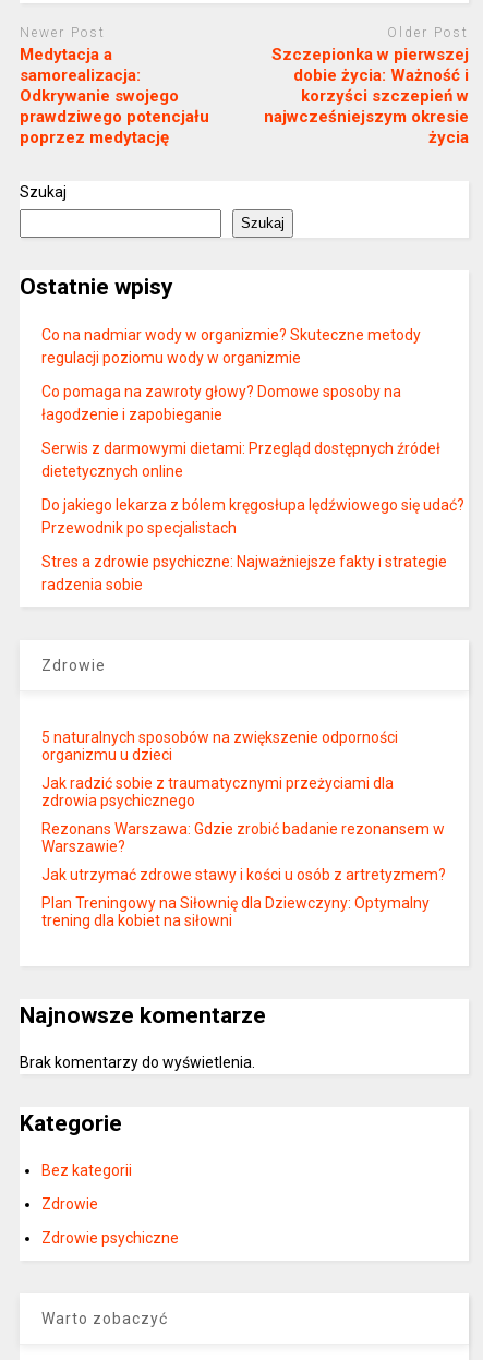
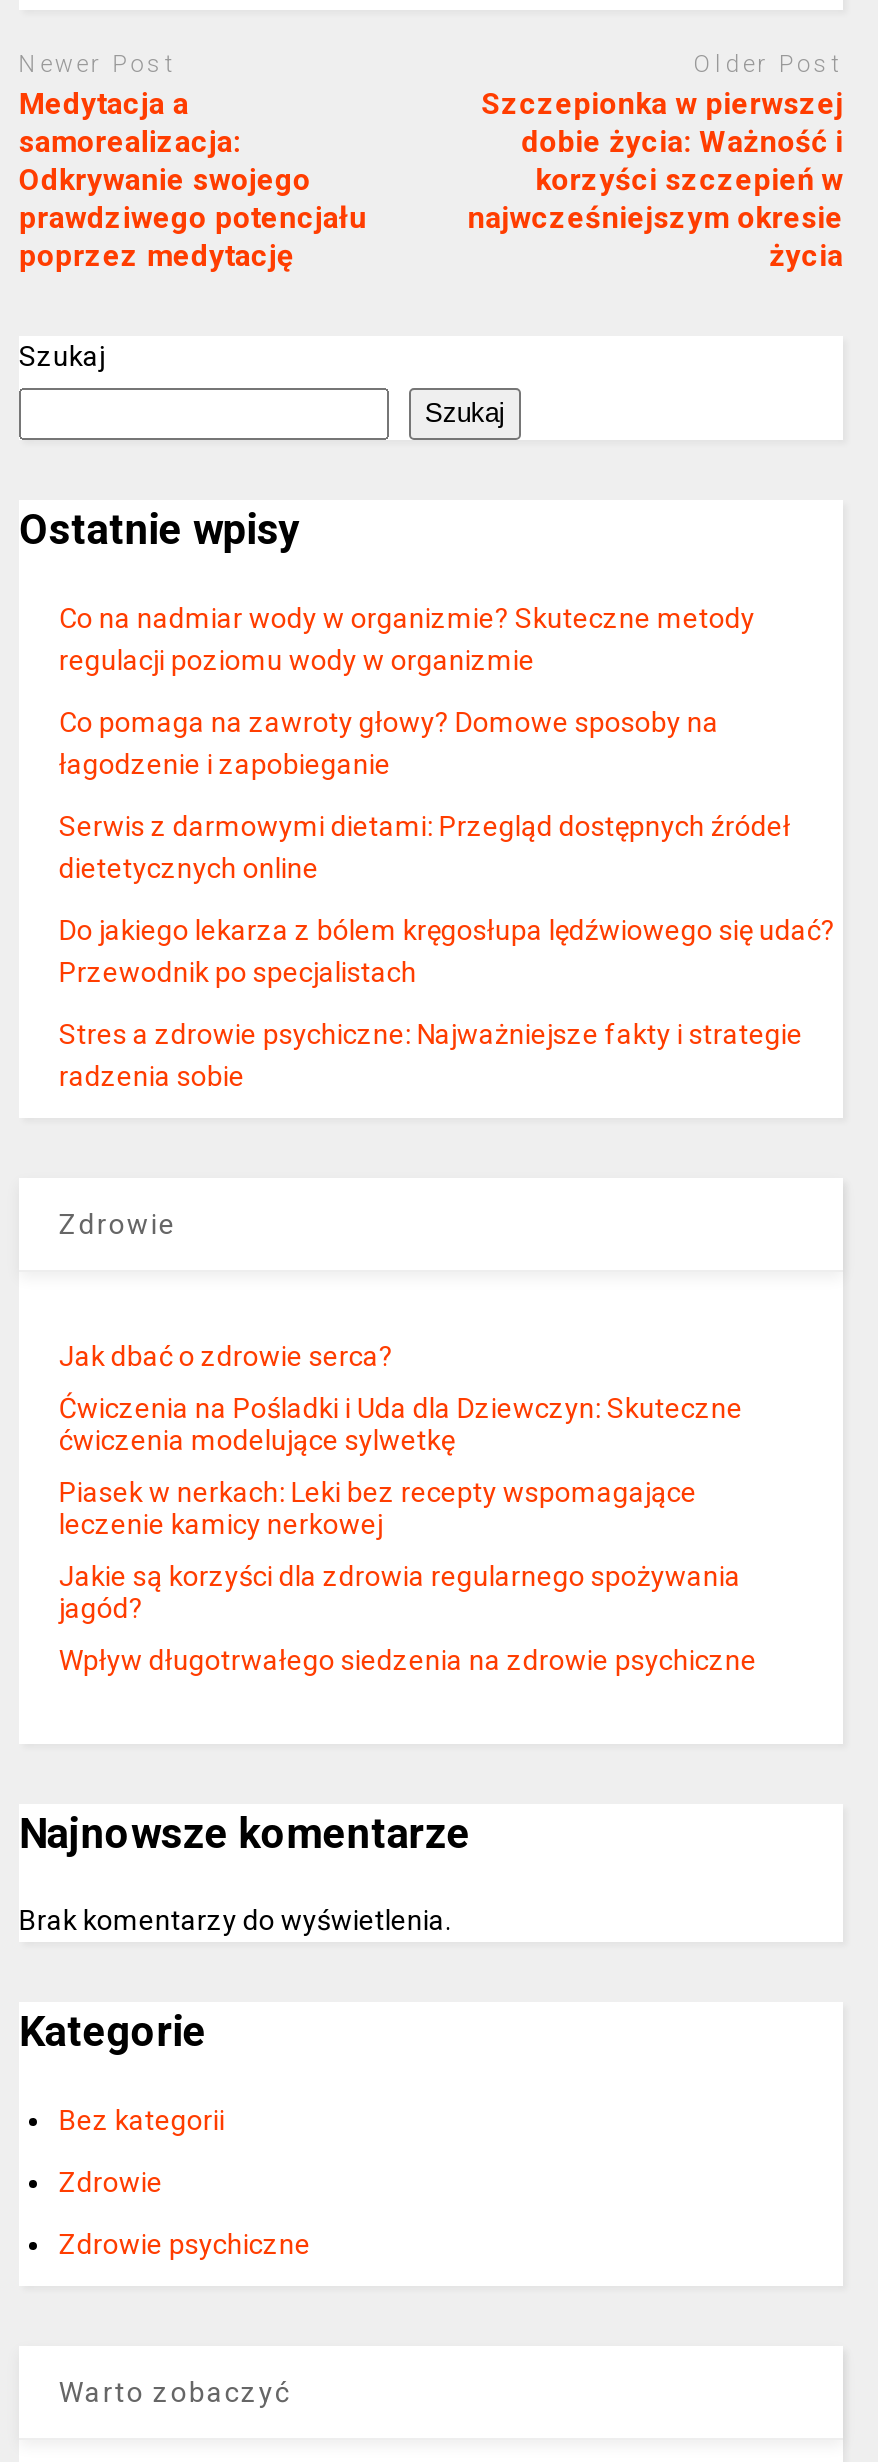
- 5 naturalnych sposobów na zwiększenie odporności
- organizmu u dzieci
+ Jak dbać o zdrowie serca?

- Jak radzić sobie z traumatycznymi przeżyciami dla
- zdrowia psychicznego
+ Ćwiczenia na Pośladki i Uda dla Dziewczyn: Skuteczne
+ ćwiczenia modelujące sylwetkę

- Rezonans Warszawa: Gdzie zrobić badanie rezonansem w
- Warszawie?
+ Piasek w nerkach: Leki bez recepty wspomagające
+ leczenie kamicy nerkowej

- Jak utrzymać zdrowe stawy i kości u osób z artretyzmem?
+ Jakie są korzyści dla zdrowia regularnego spożywania
+ jagód?

- Plan Treningowy na Siłownię dla Dziewczyny: Optymalny
- trening dla kobiet na siłowni
+ Wpływ długotrwałego siedzenia na zdrowie psychiczne
